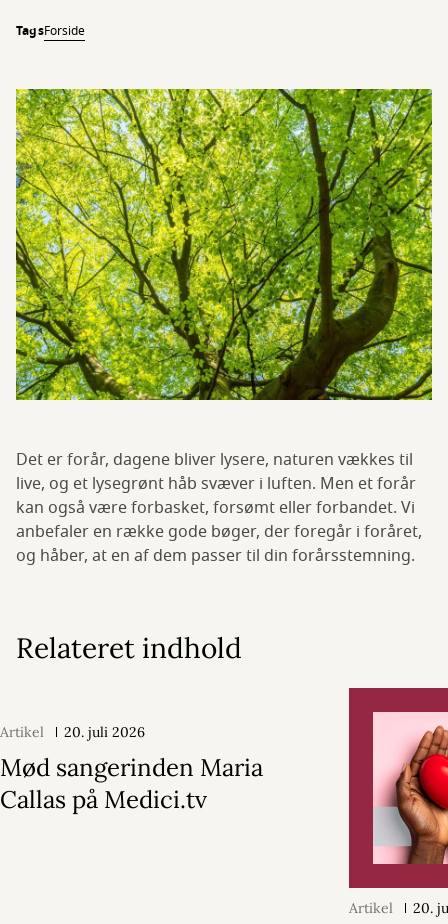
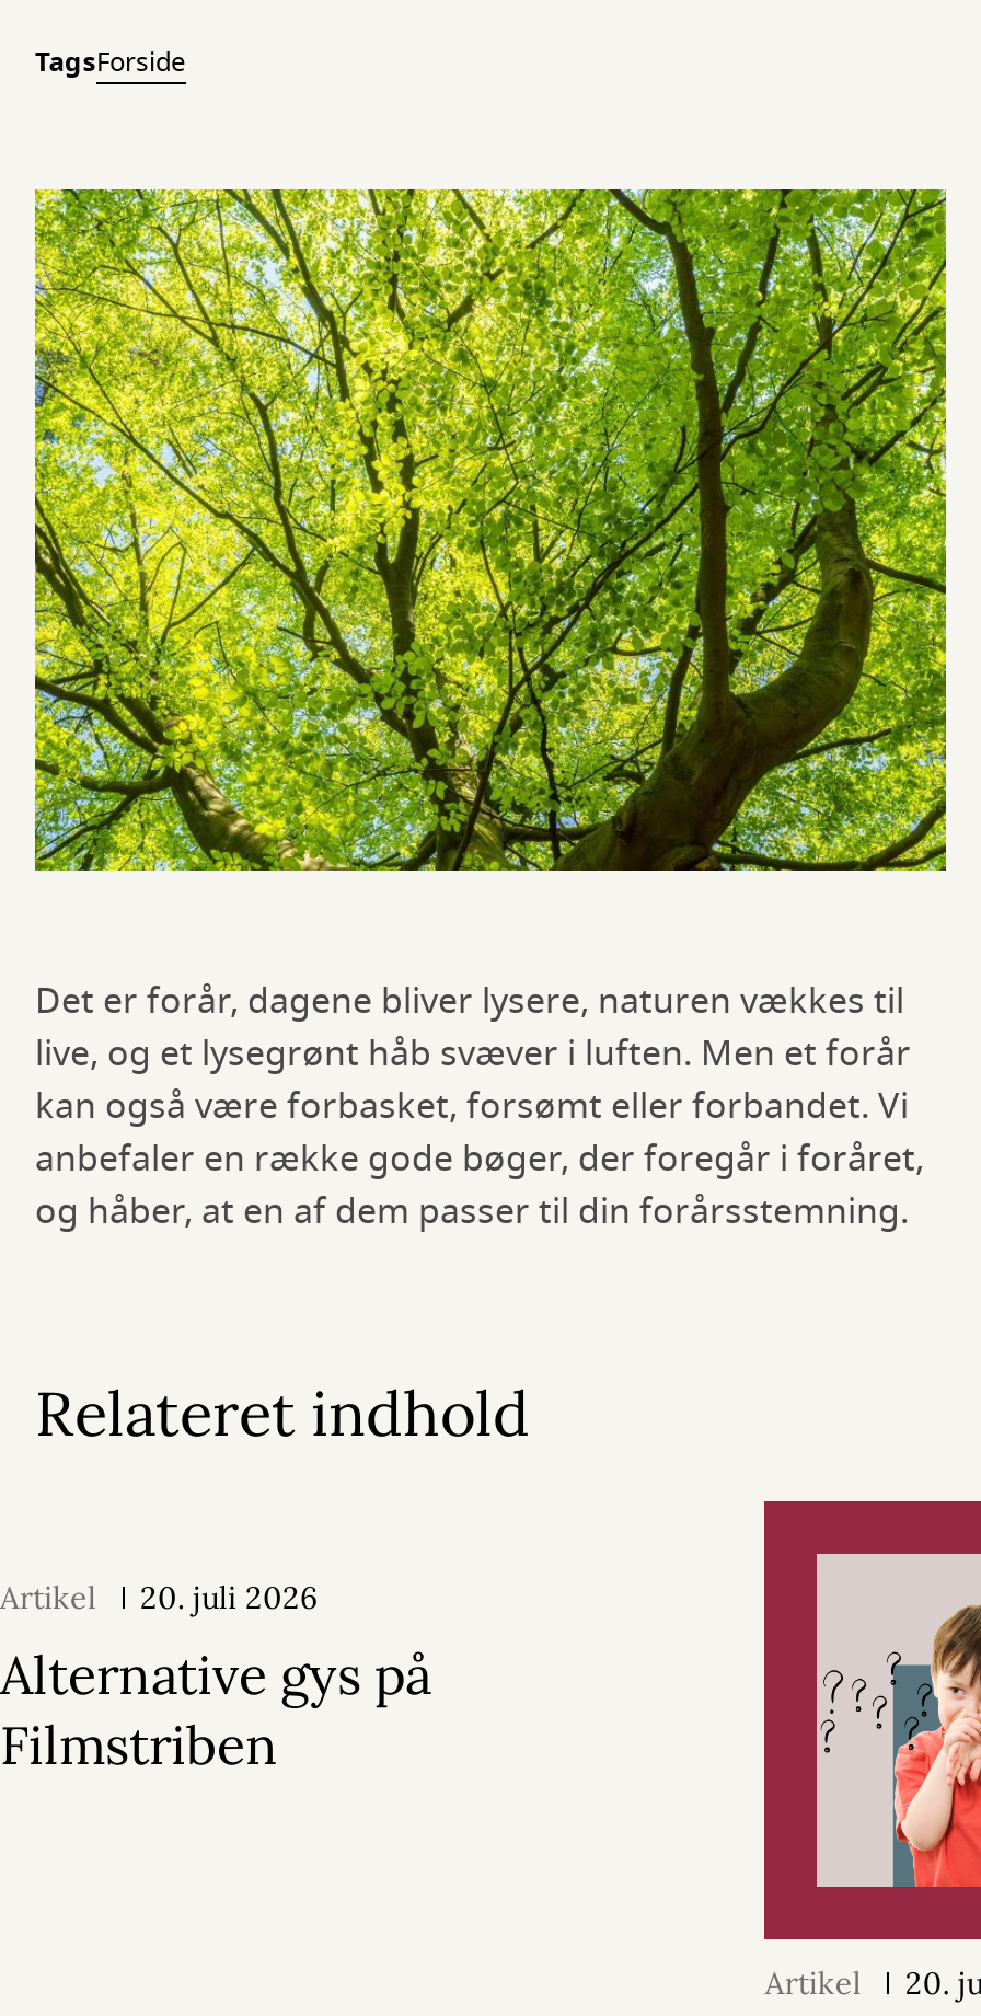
- [image]
+ [image]

- Mød sangerinden Maria
- Callas på Medici.tv
+ Alternative gys på
+ Filmstriben
